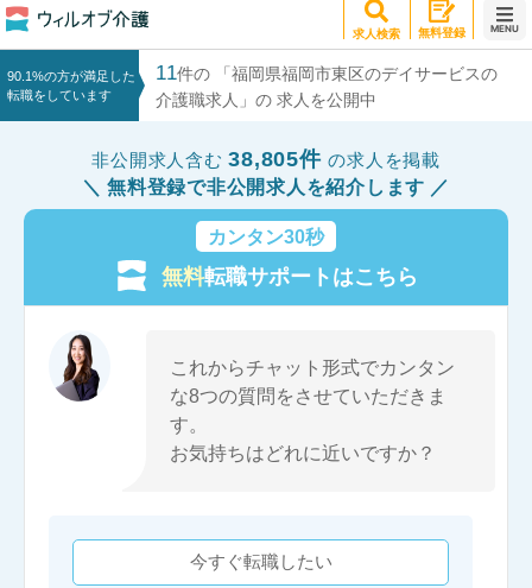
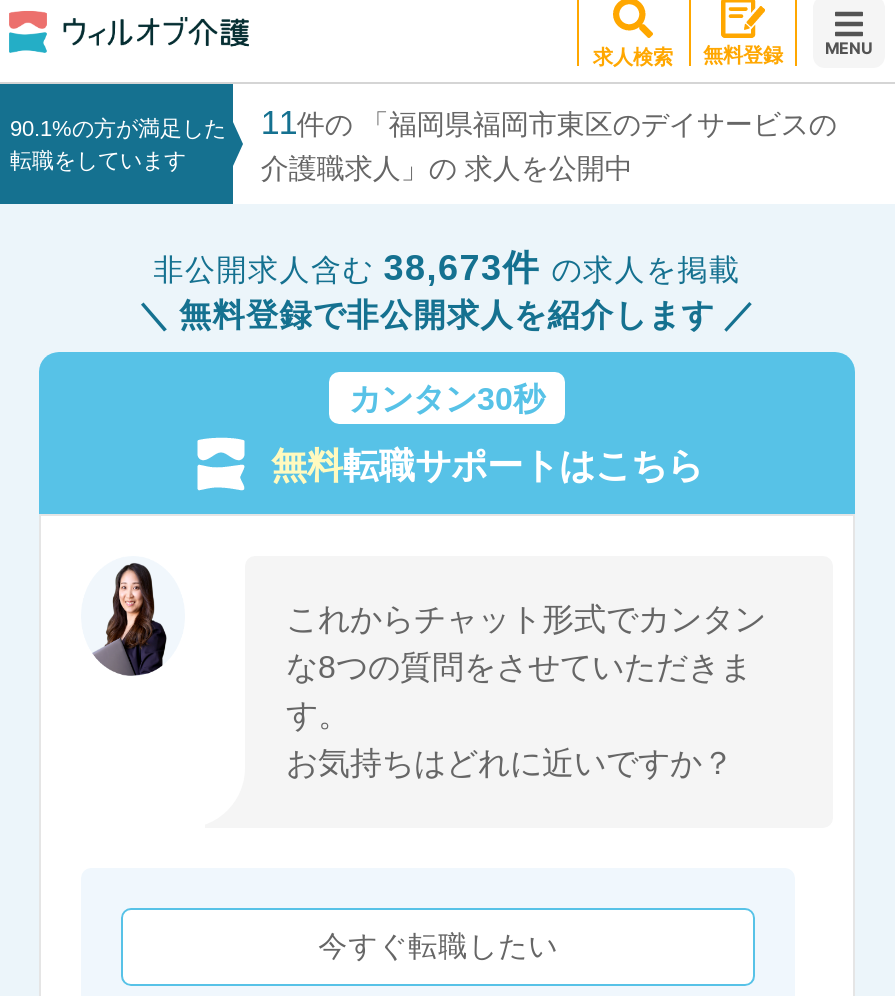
- 非公開求人含む38,805件の求人を掲載
+ 非公開求人含む38,673件の求人を掲載
